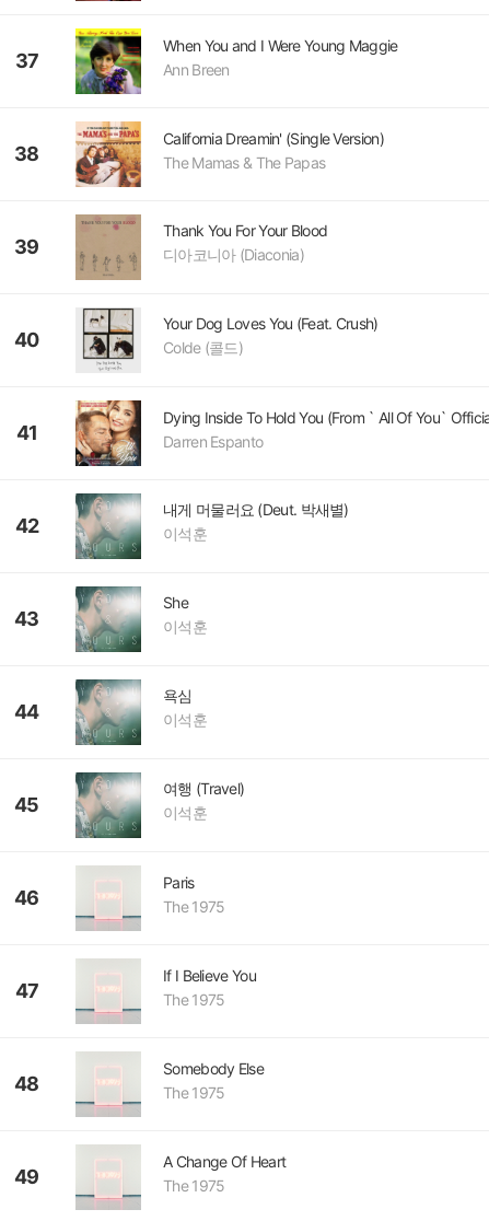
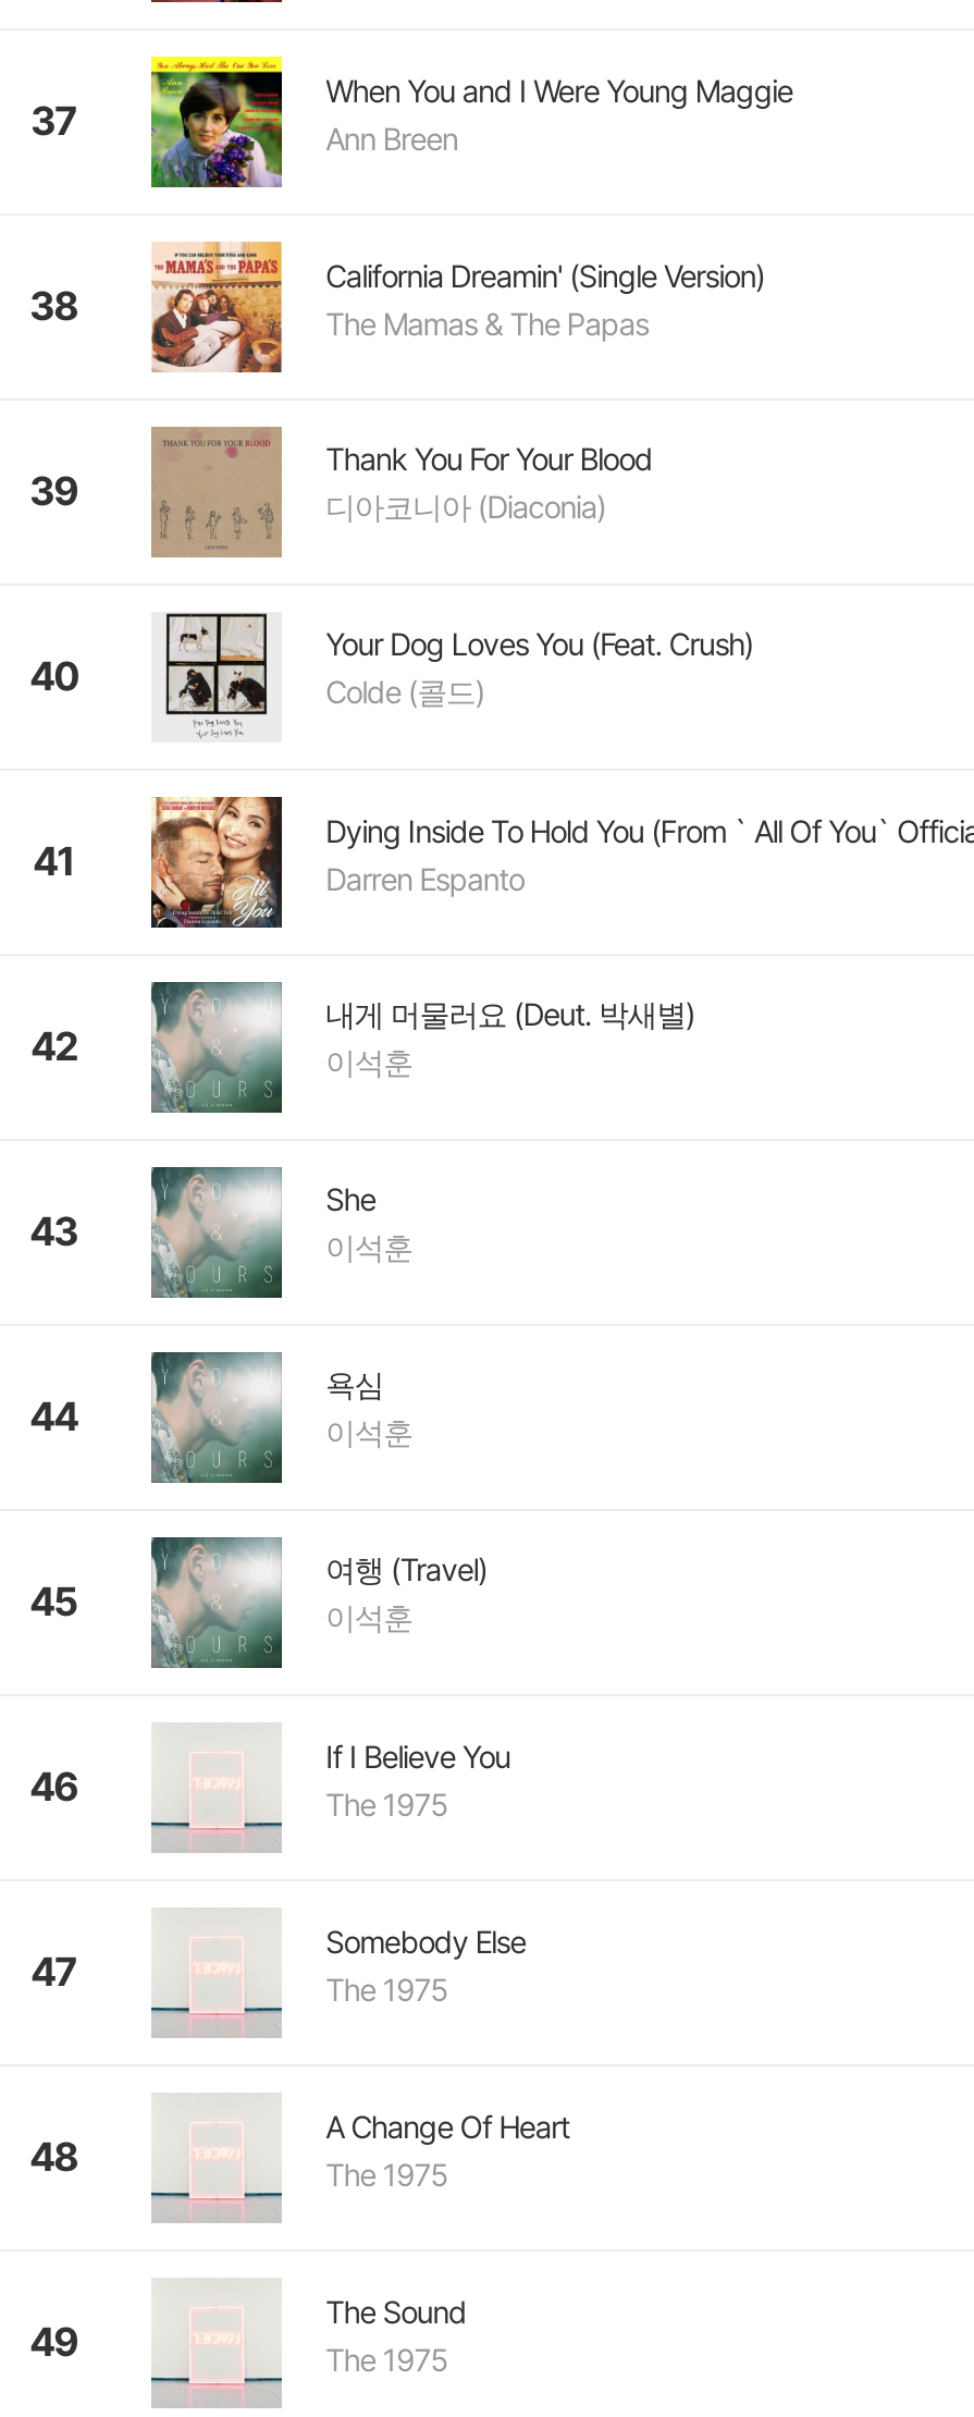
- Paris

moved up: If I Believe You

moved up: Somebody Else

+ The Sound

moved up: A Change Of Heart
